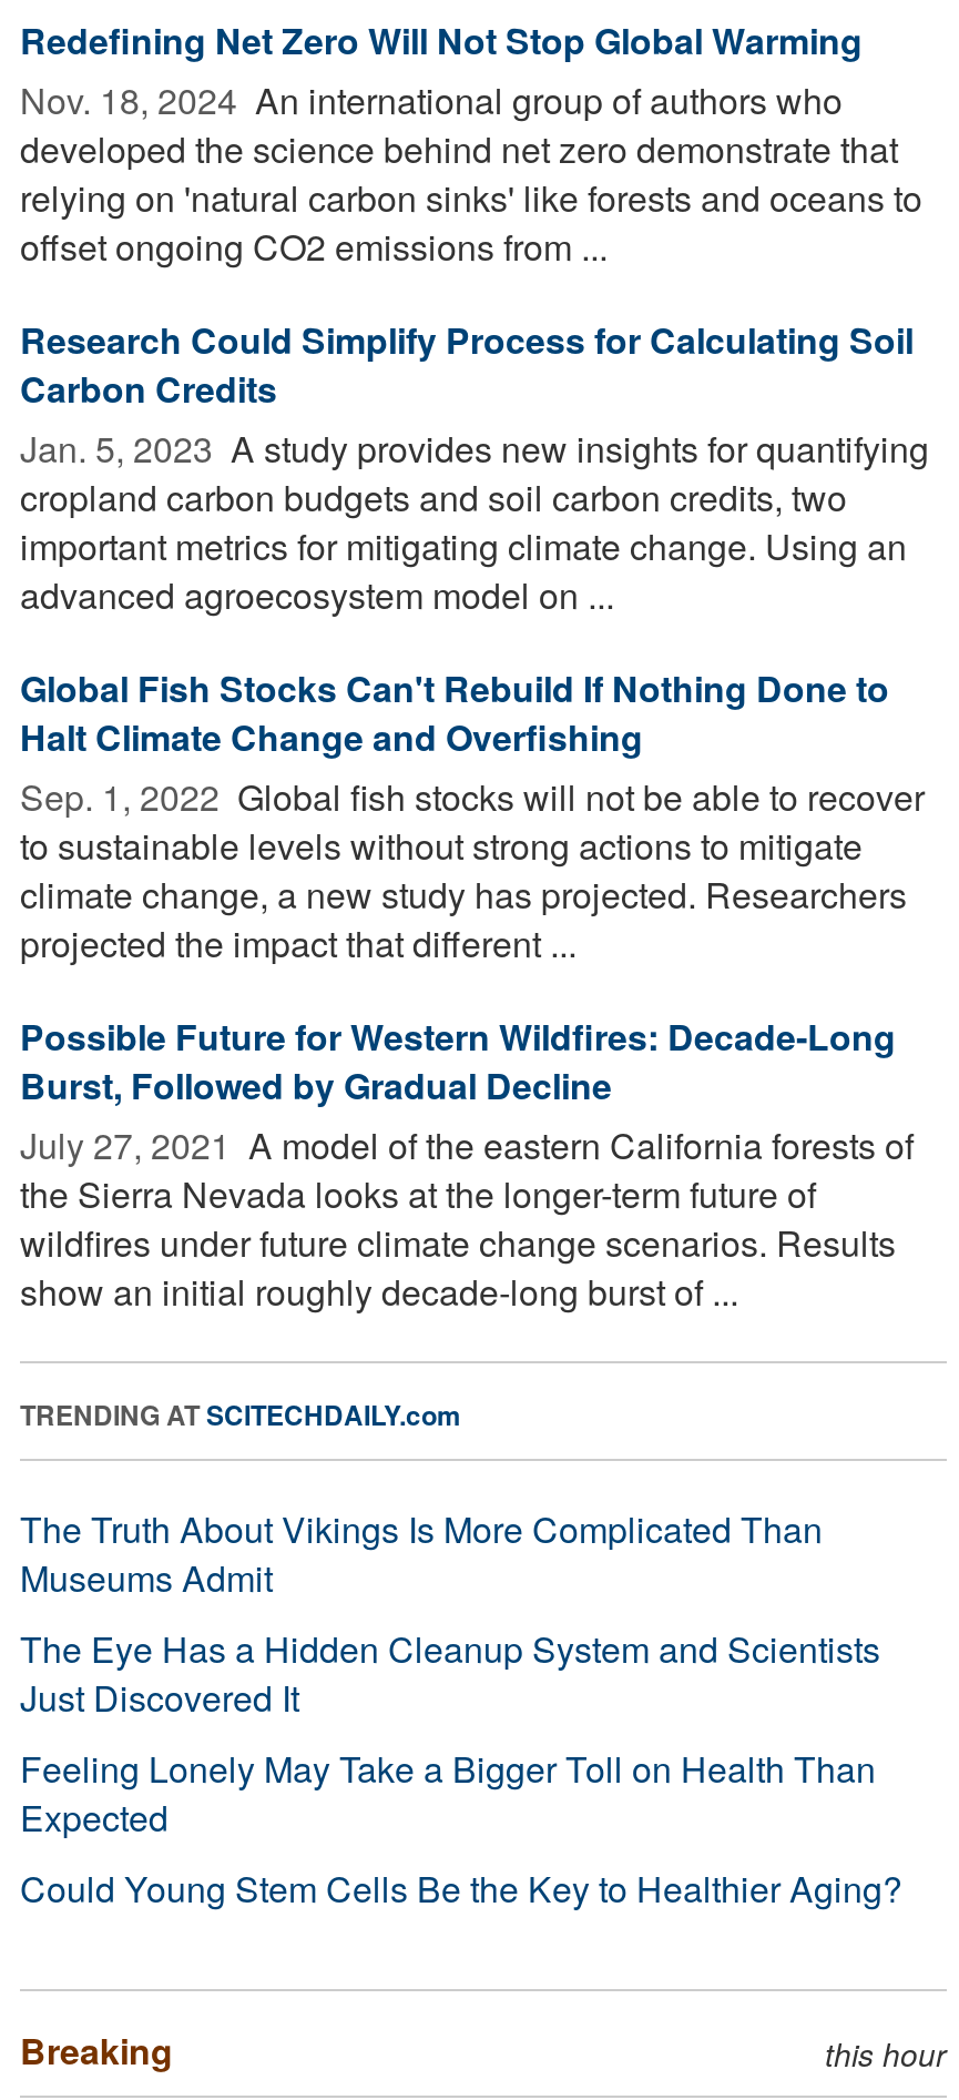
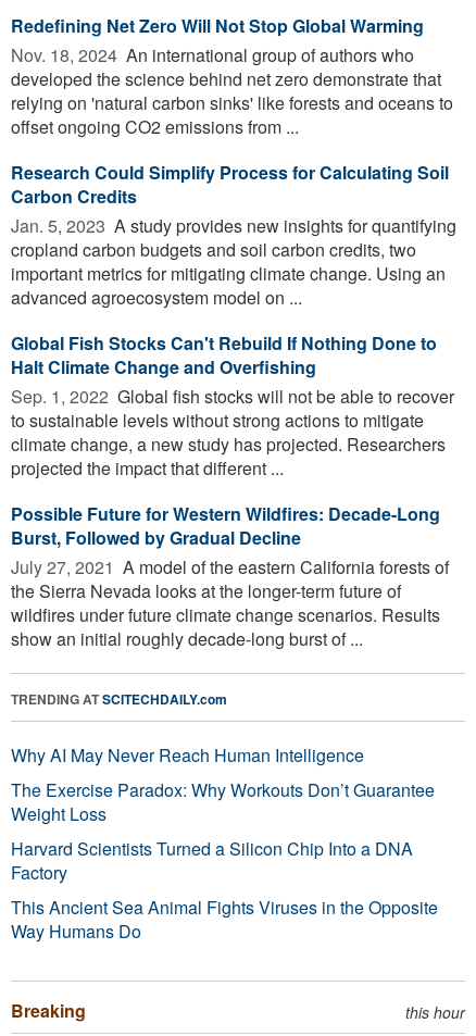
- The Truth About Vikings Is More Complicated Than
- Museums Admit
- The Eye Has a Hidden Cleanup System and Scientists
- Just Discovered It
- Feeling Lonely May Take a Bigger Toll on Health Than
- Expected
- Could Young Stem Cells Be the Key to Healthier Aging?
+ Why AI May Never Reach Human Intelligence
+ The Exercise Paradox: Why Workouts Don’t Guarantee
+ Weight Loss
+ Harvard Scientists Turned a Silicon Chip Into a DNA
+ Factory
+ This Ancient Sea Animal Fights Viruses in the Opposite
+ Way Humans Do
